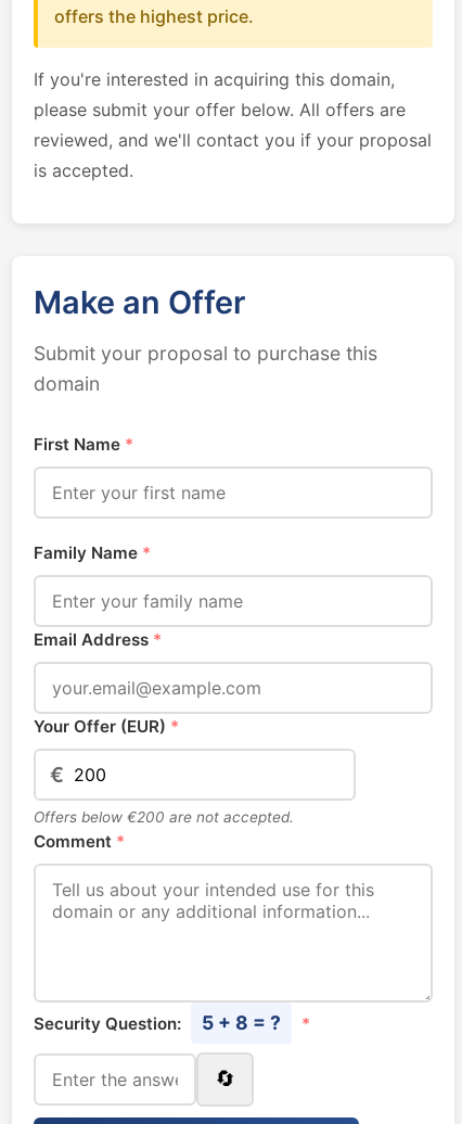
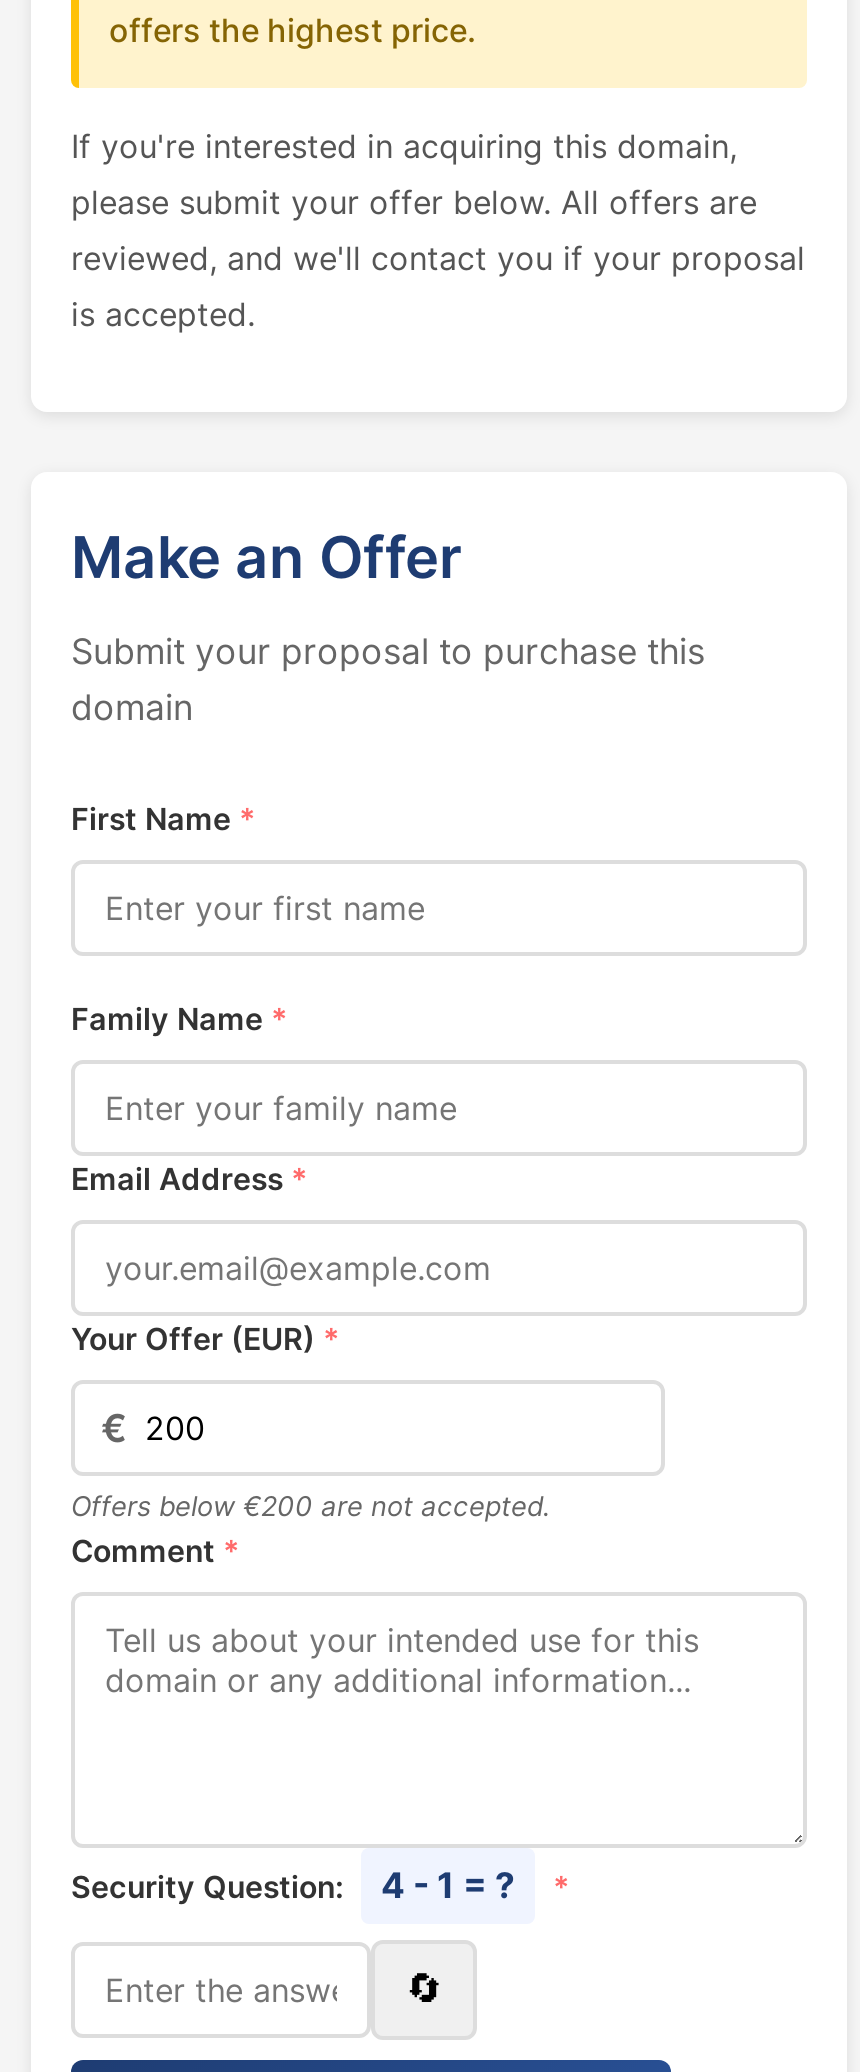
- 5 + 8 = ?
+ 4 - 1 = ?
